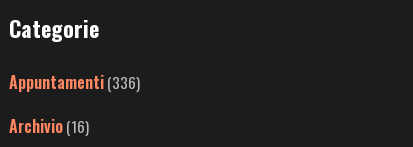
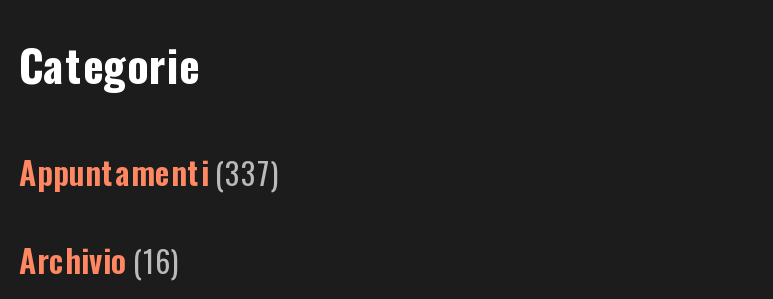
- Appuntamenti (336)
+ Appuntamenti (337)
